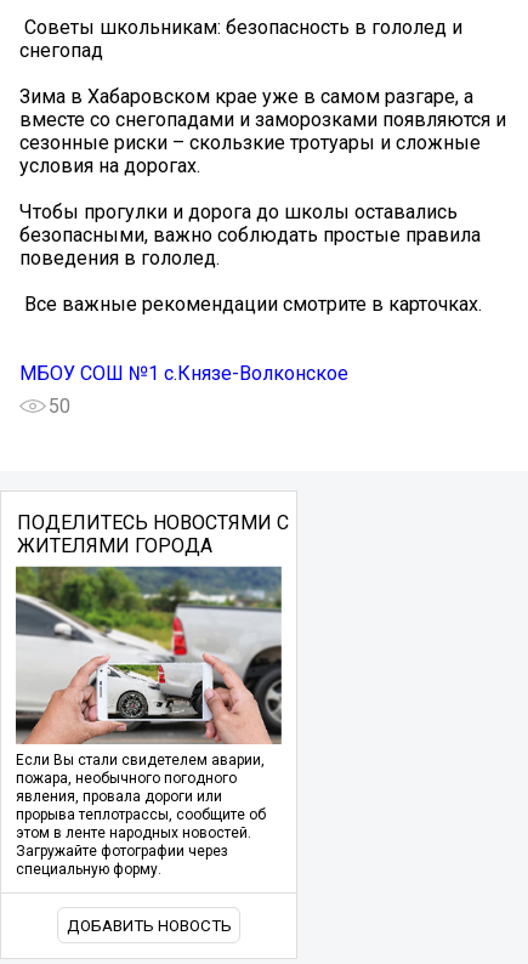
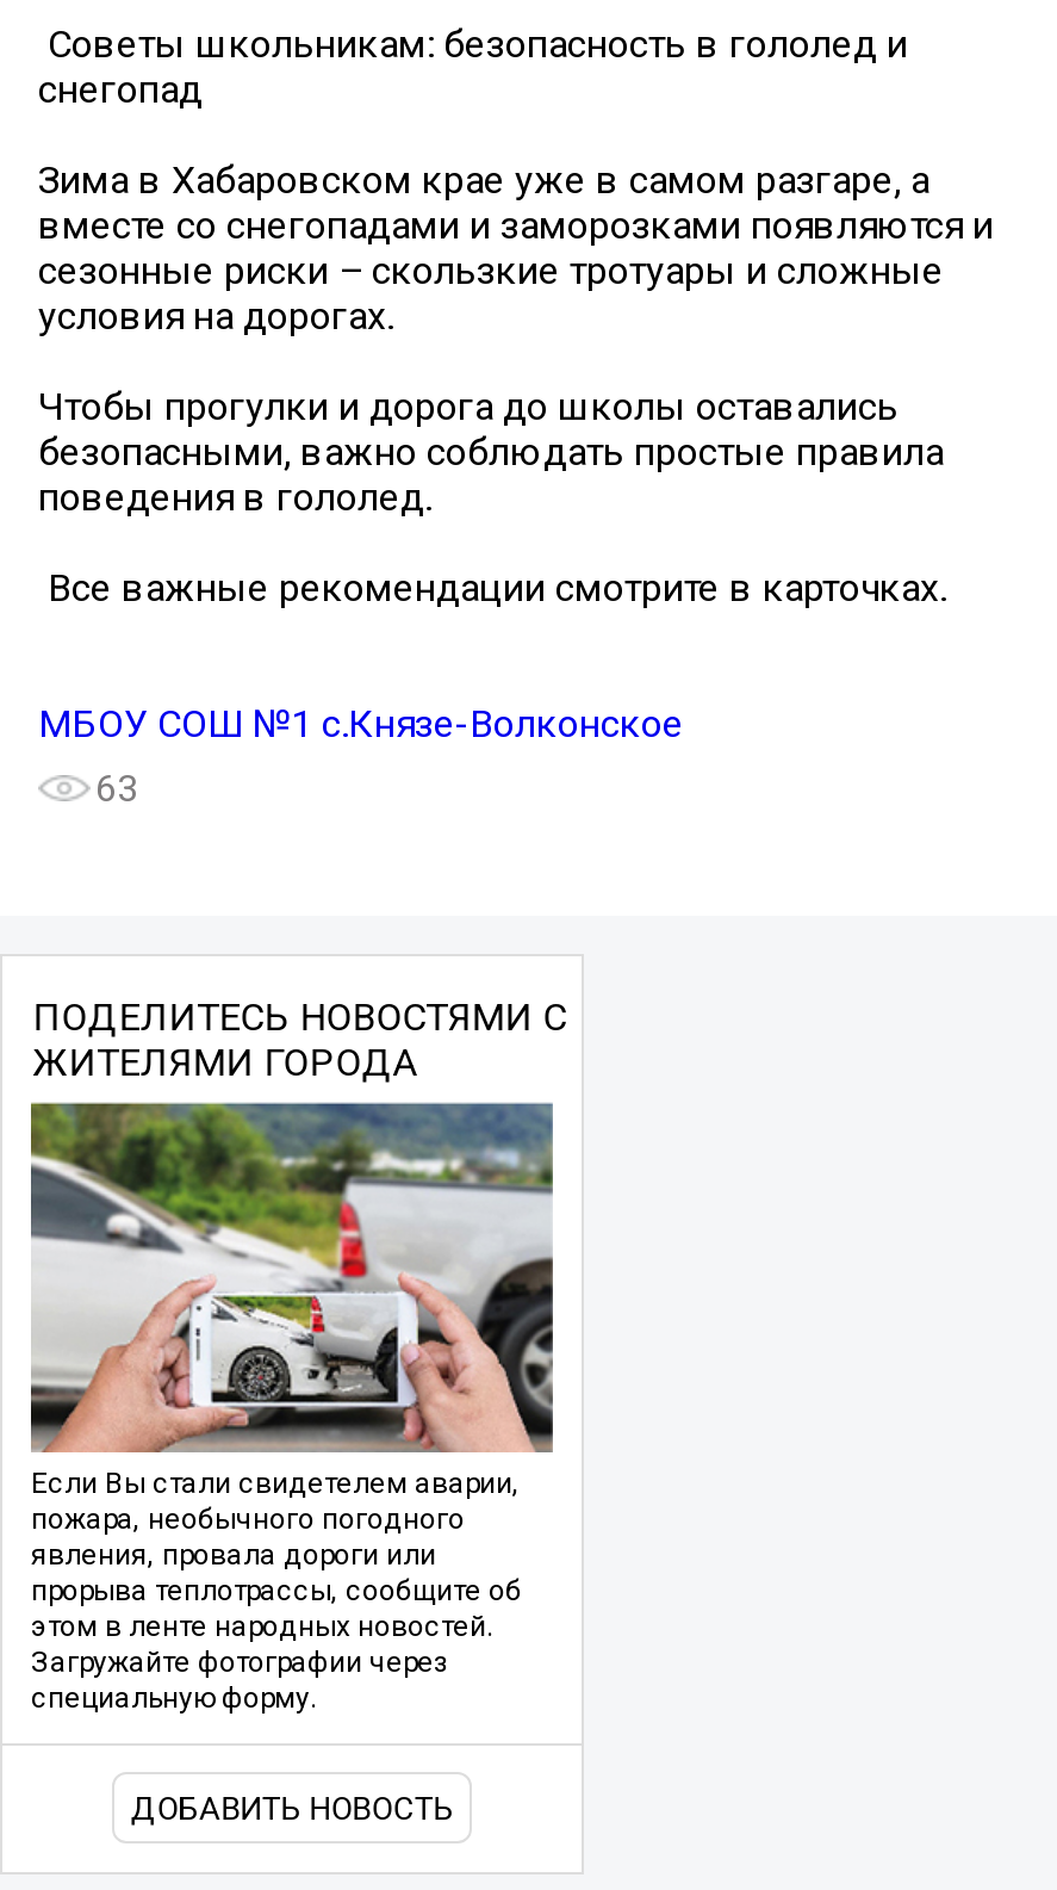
- 50
+ 63
